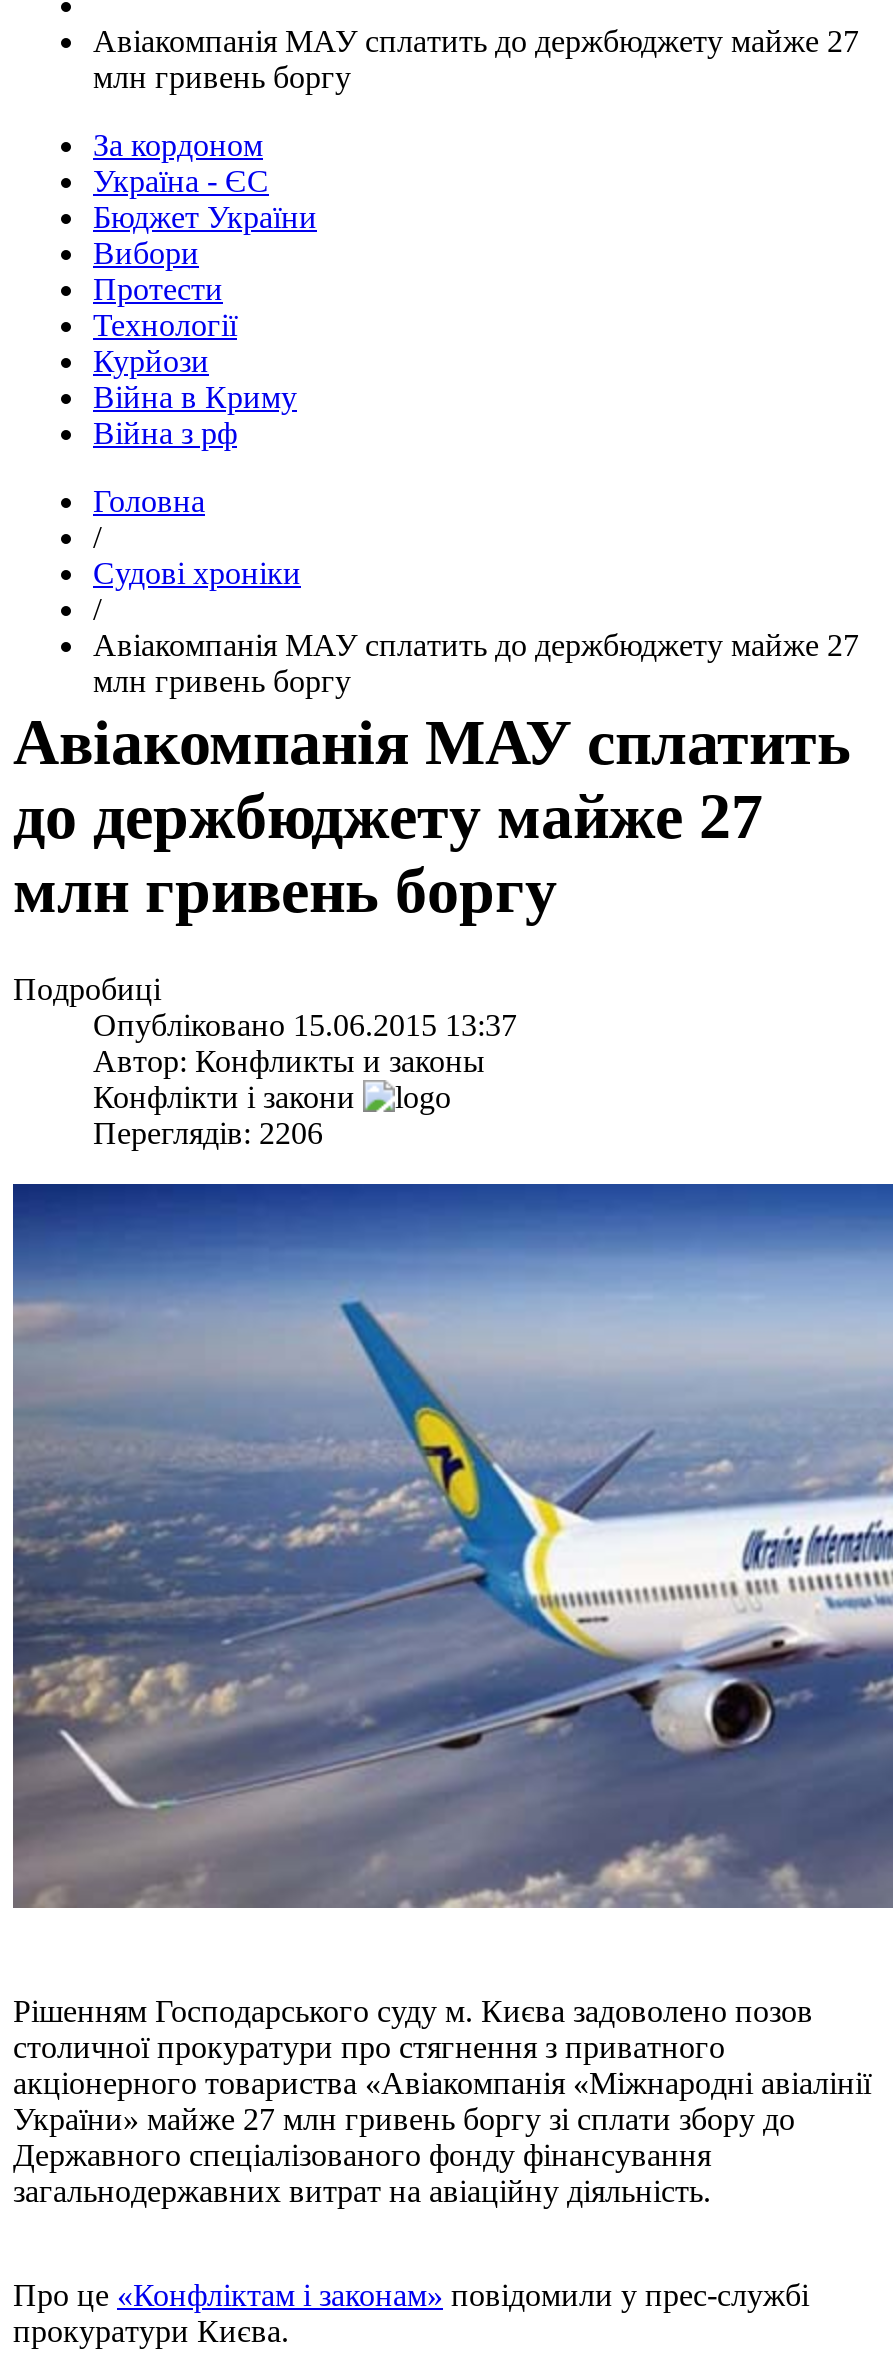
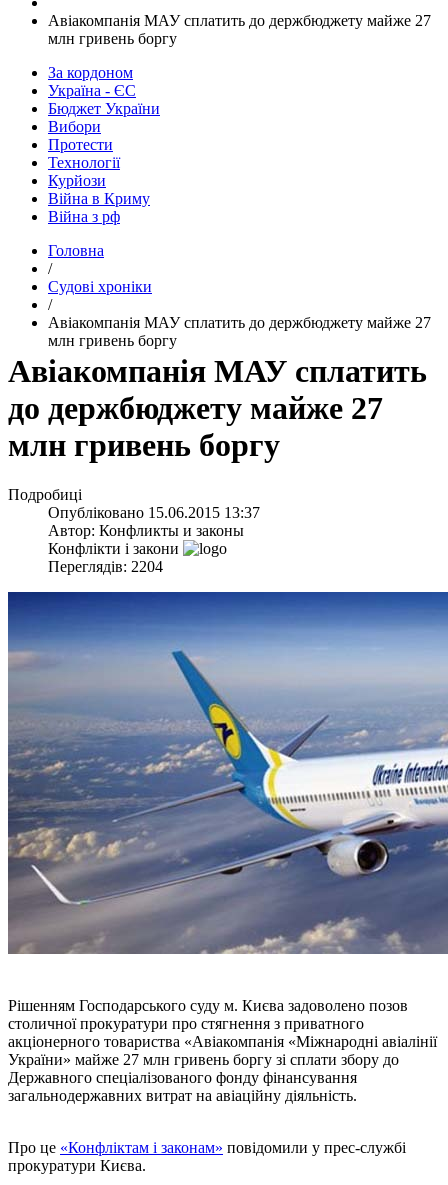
- Переглядів: 2206
+ Переглядів: 2204
